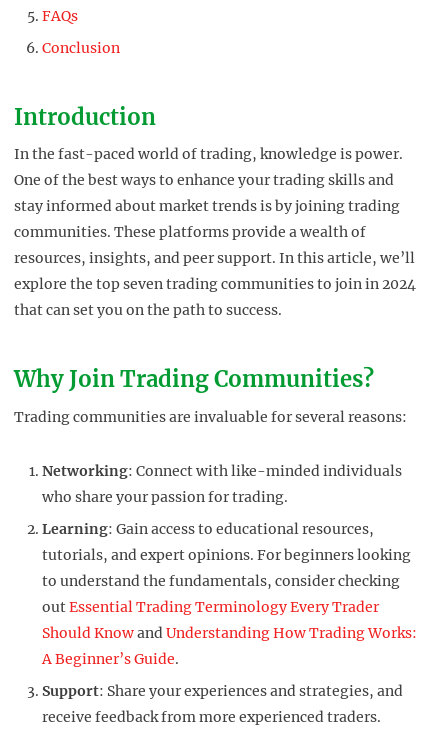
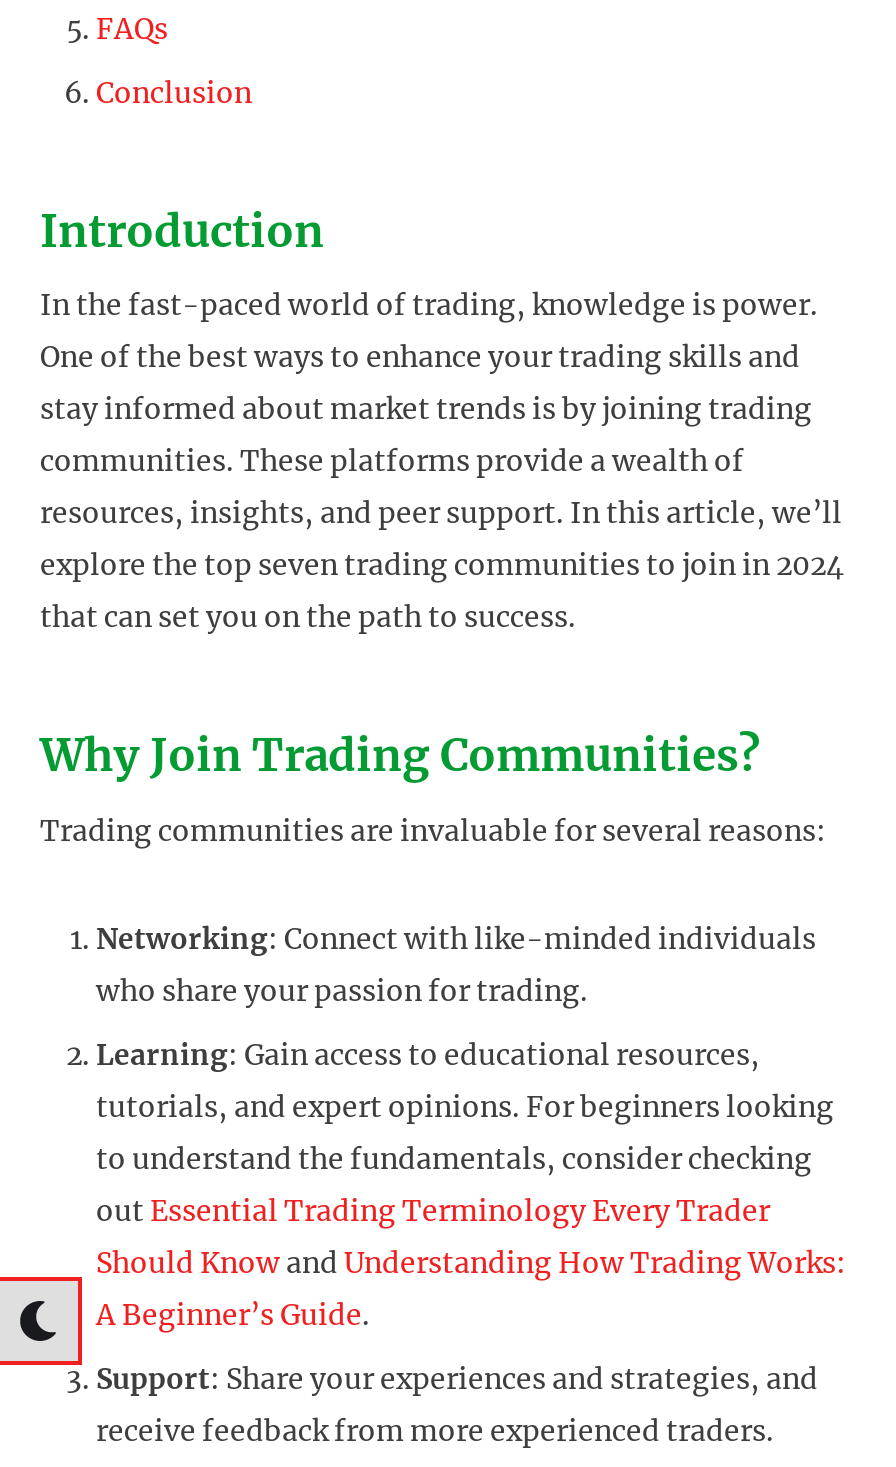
+ [image]
